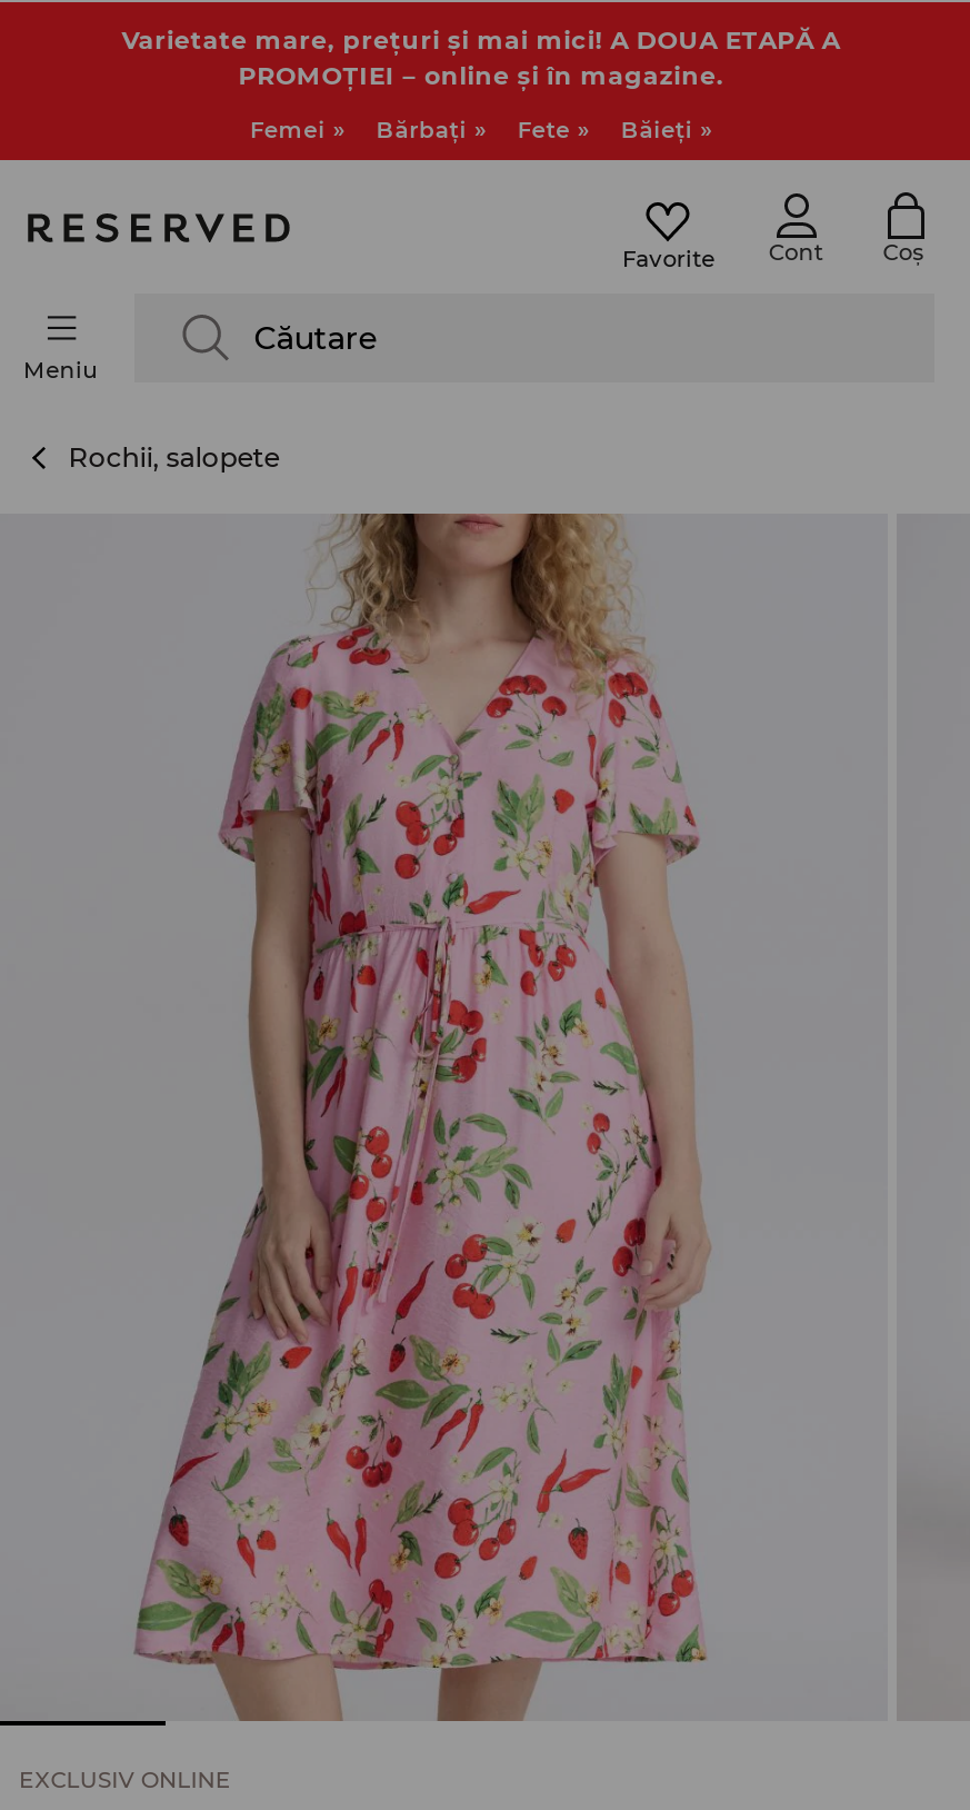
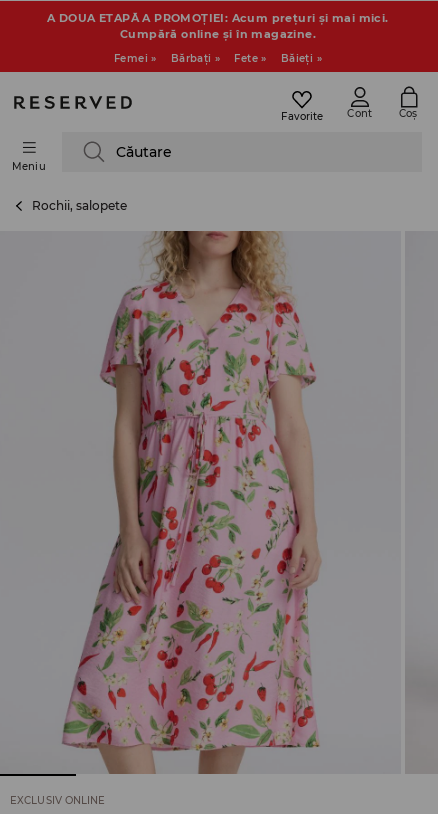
- Varietate mare, prețuri și mai mici! A DOUA ETAPĂ A
- PROMOȚIEI – online și în magazine.
+ A DOUA ETAPĂ A PROMOȚIEI: Acum prețuri și mai mici.
+ Cumpără online și în magazine.
